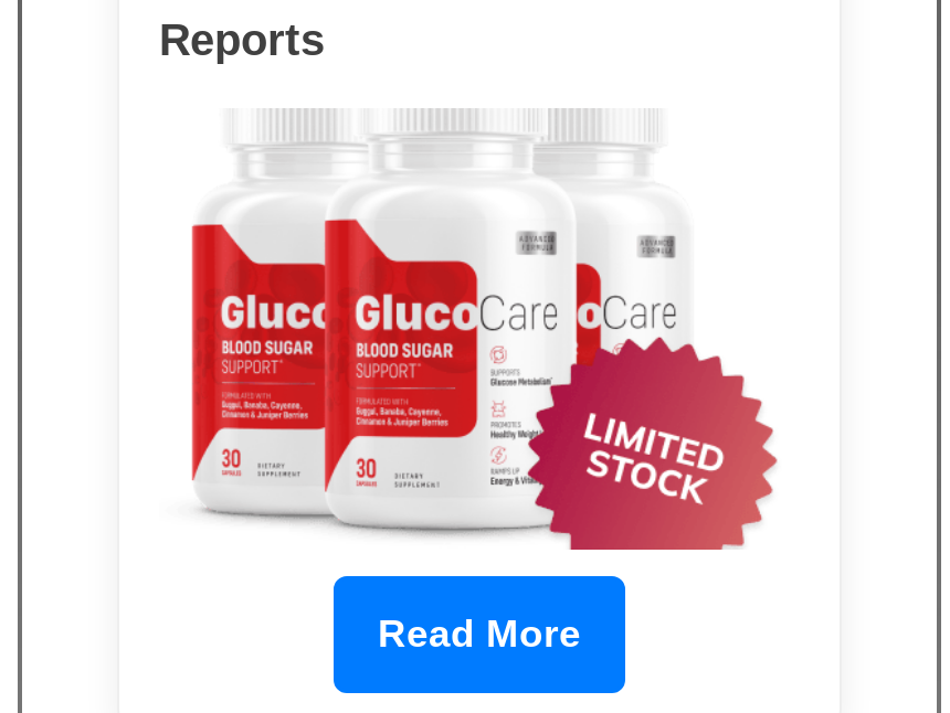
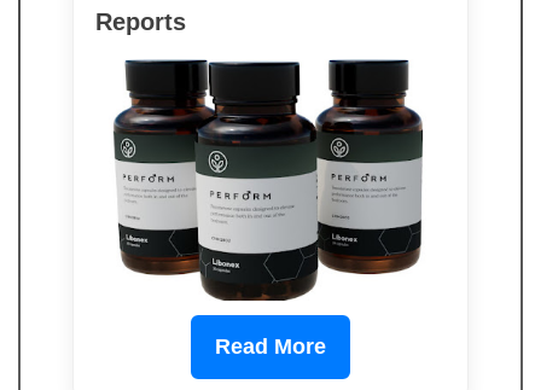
- [image]
+ [image]
